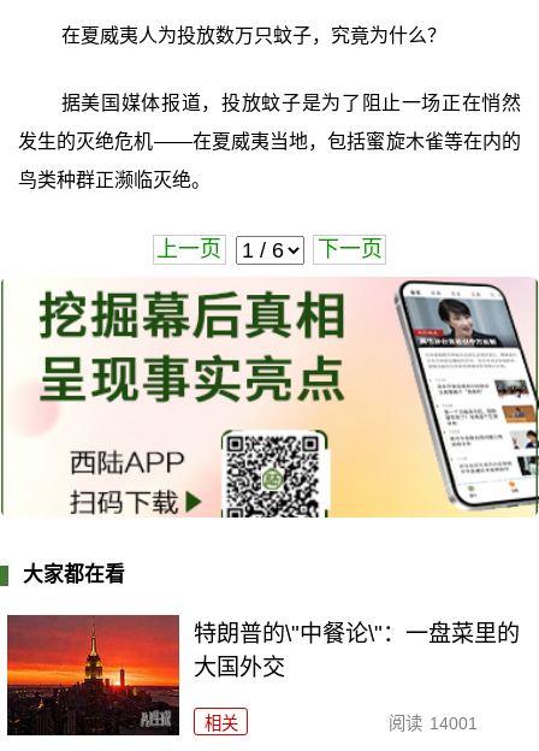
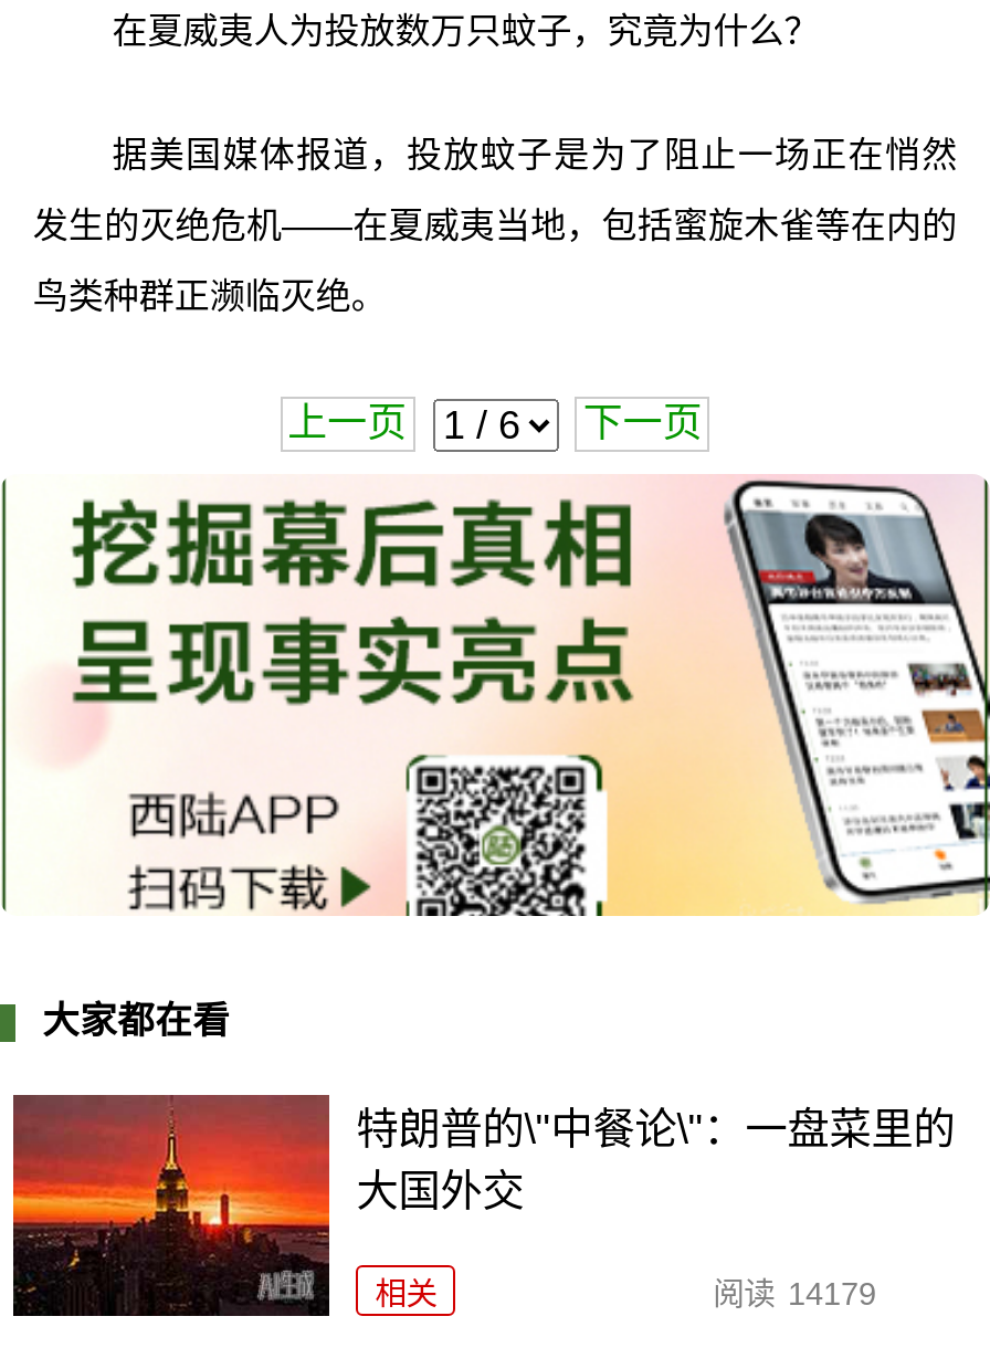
- 阅读 14001
+ 阅读 14179
